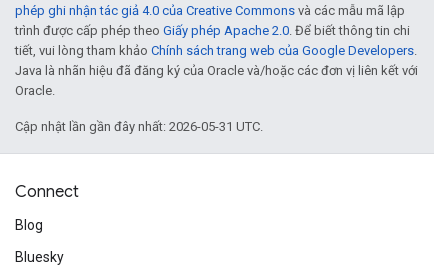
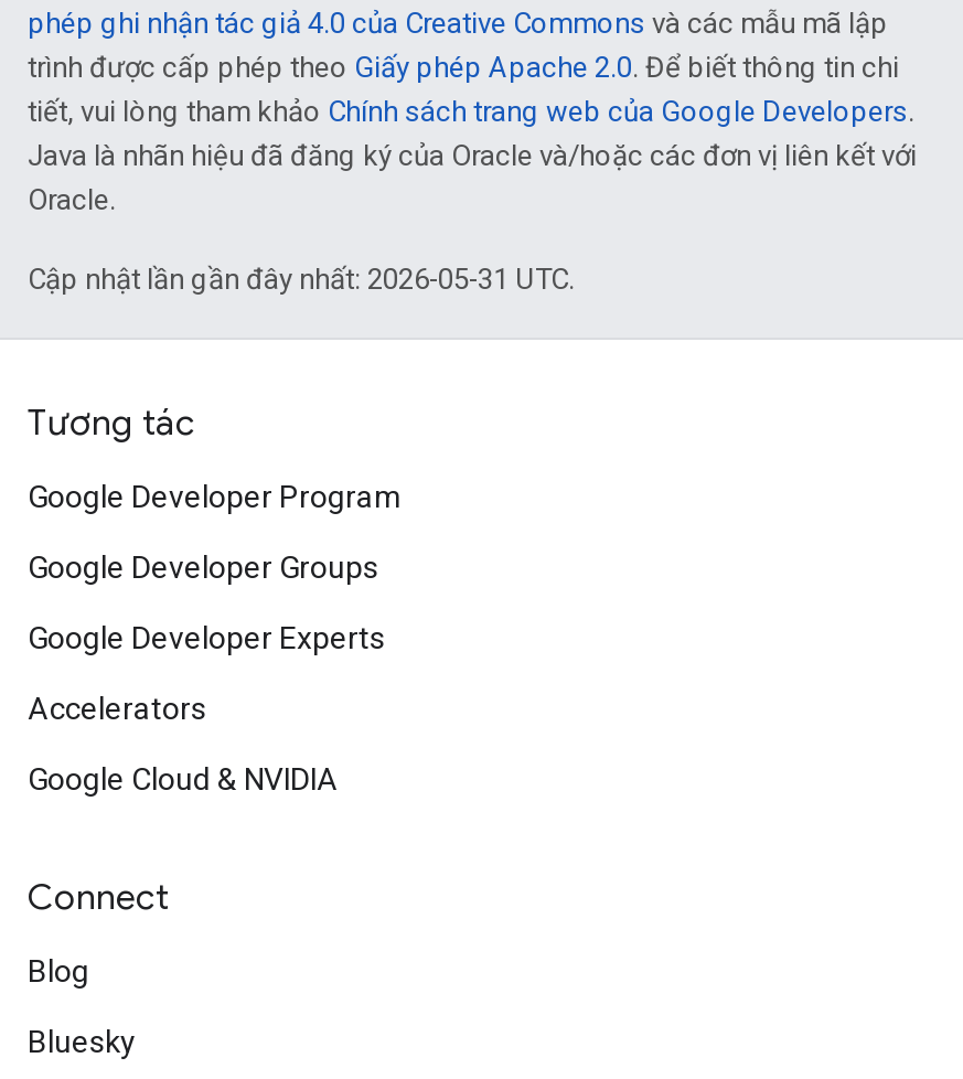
+ Tương tác
+ Google Developer Program
+ Google Developer Groups
+ Google Developer Experts
+ Accelerators
+ Google Cloud & NVIDIA
